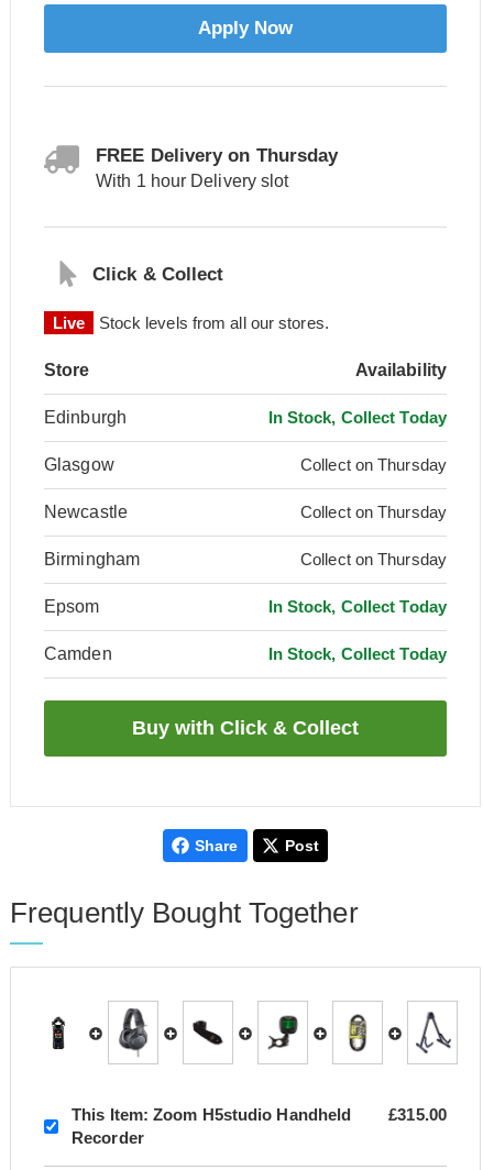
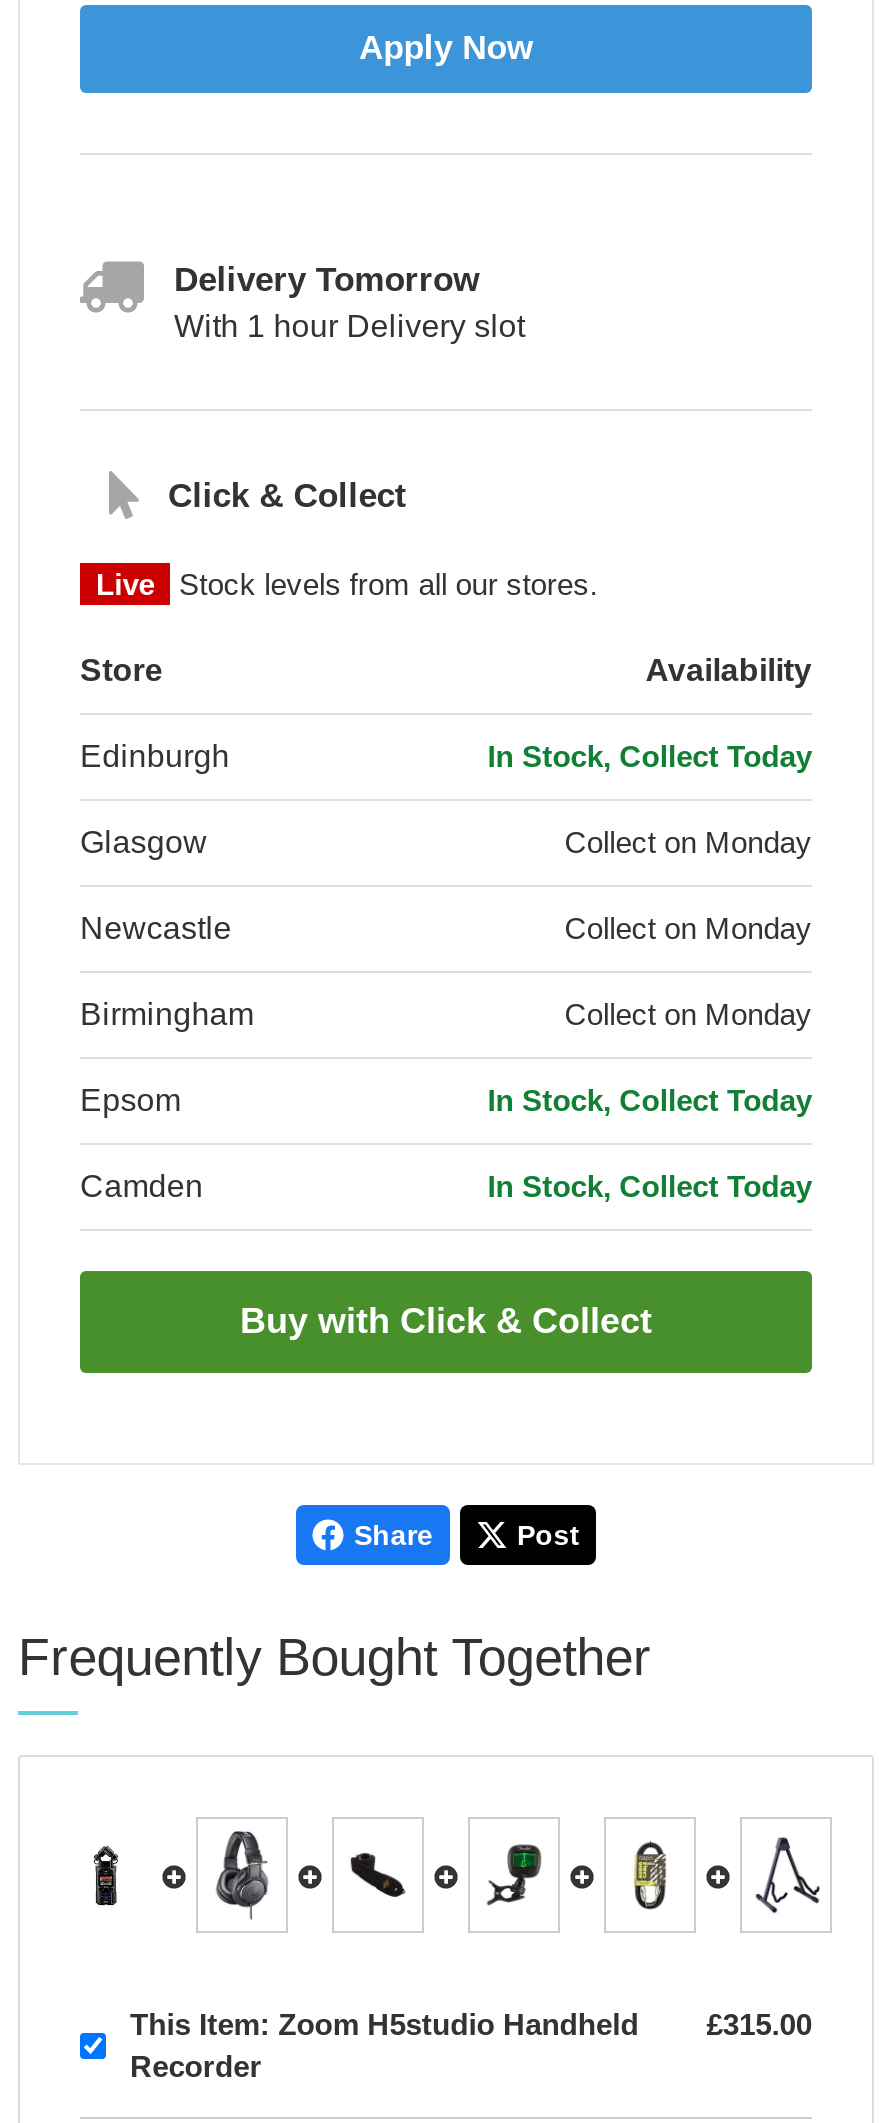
- FREE Delivery on Thursday
+ Delivery Tomorrow

- Collect on Thursday
+ Collect on Monday

- Collect on Thursday
+ Collect on Monday

- Collect on Thursday
+ Collect on Monday
